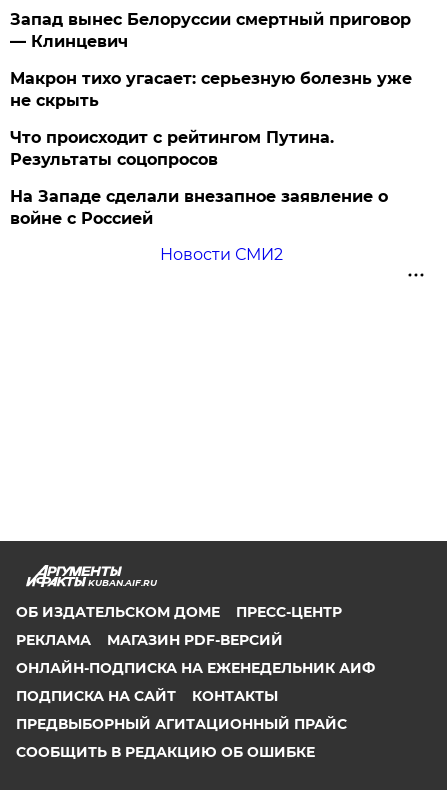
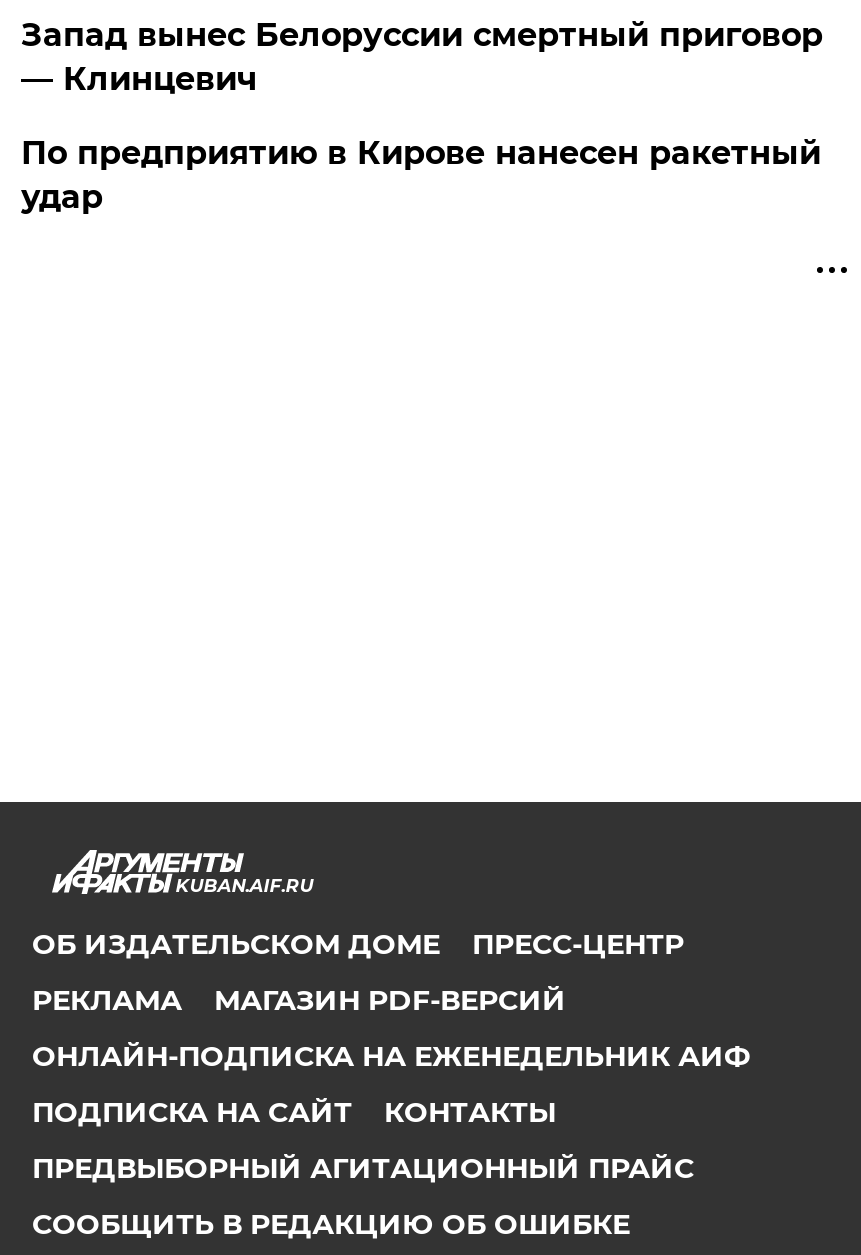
- Макрон тихо угасает: серьезную болезнь уже
- не скрыть
- Что происходит с рейтингом Путина.
- Результаты соцопросов
- На Западе сделали внезапное заявление о
- войне с Россией
- Новости СМИ2
+ По предприятию в Кирове нанесен ракетный
+ удар
